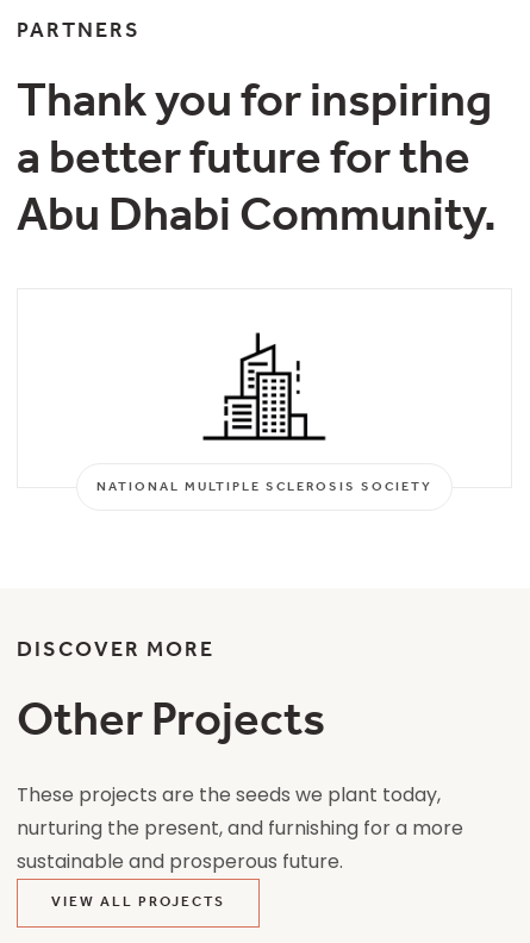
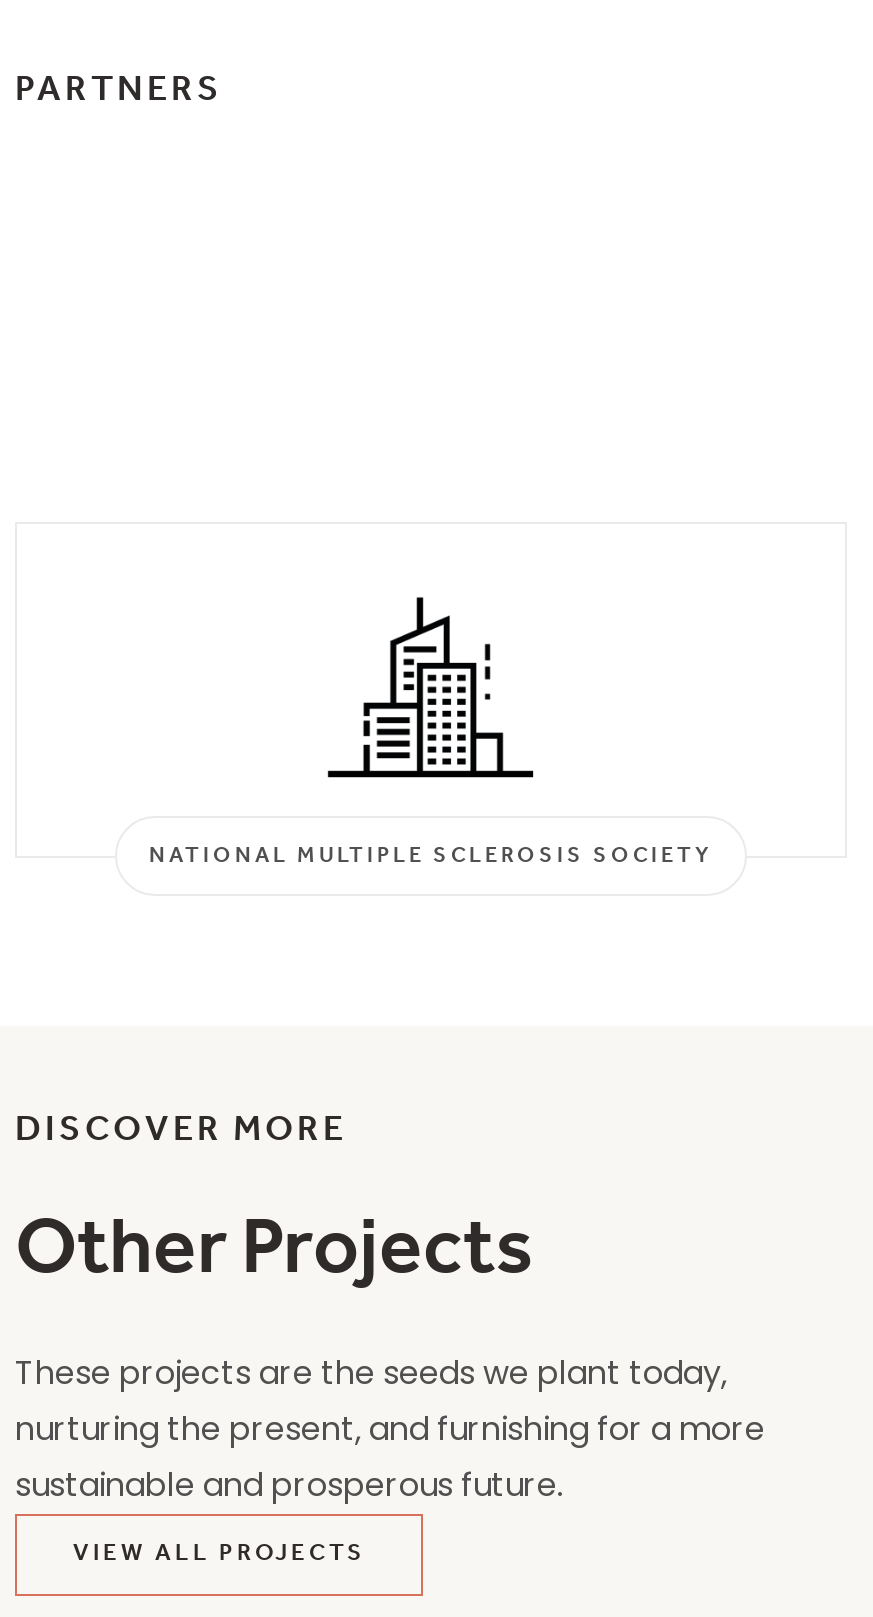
- Thank you for inspiring
- a better future for the
- Abu Dhabi Community.
